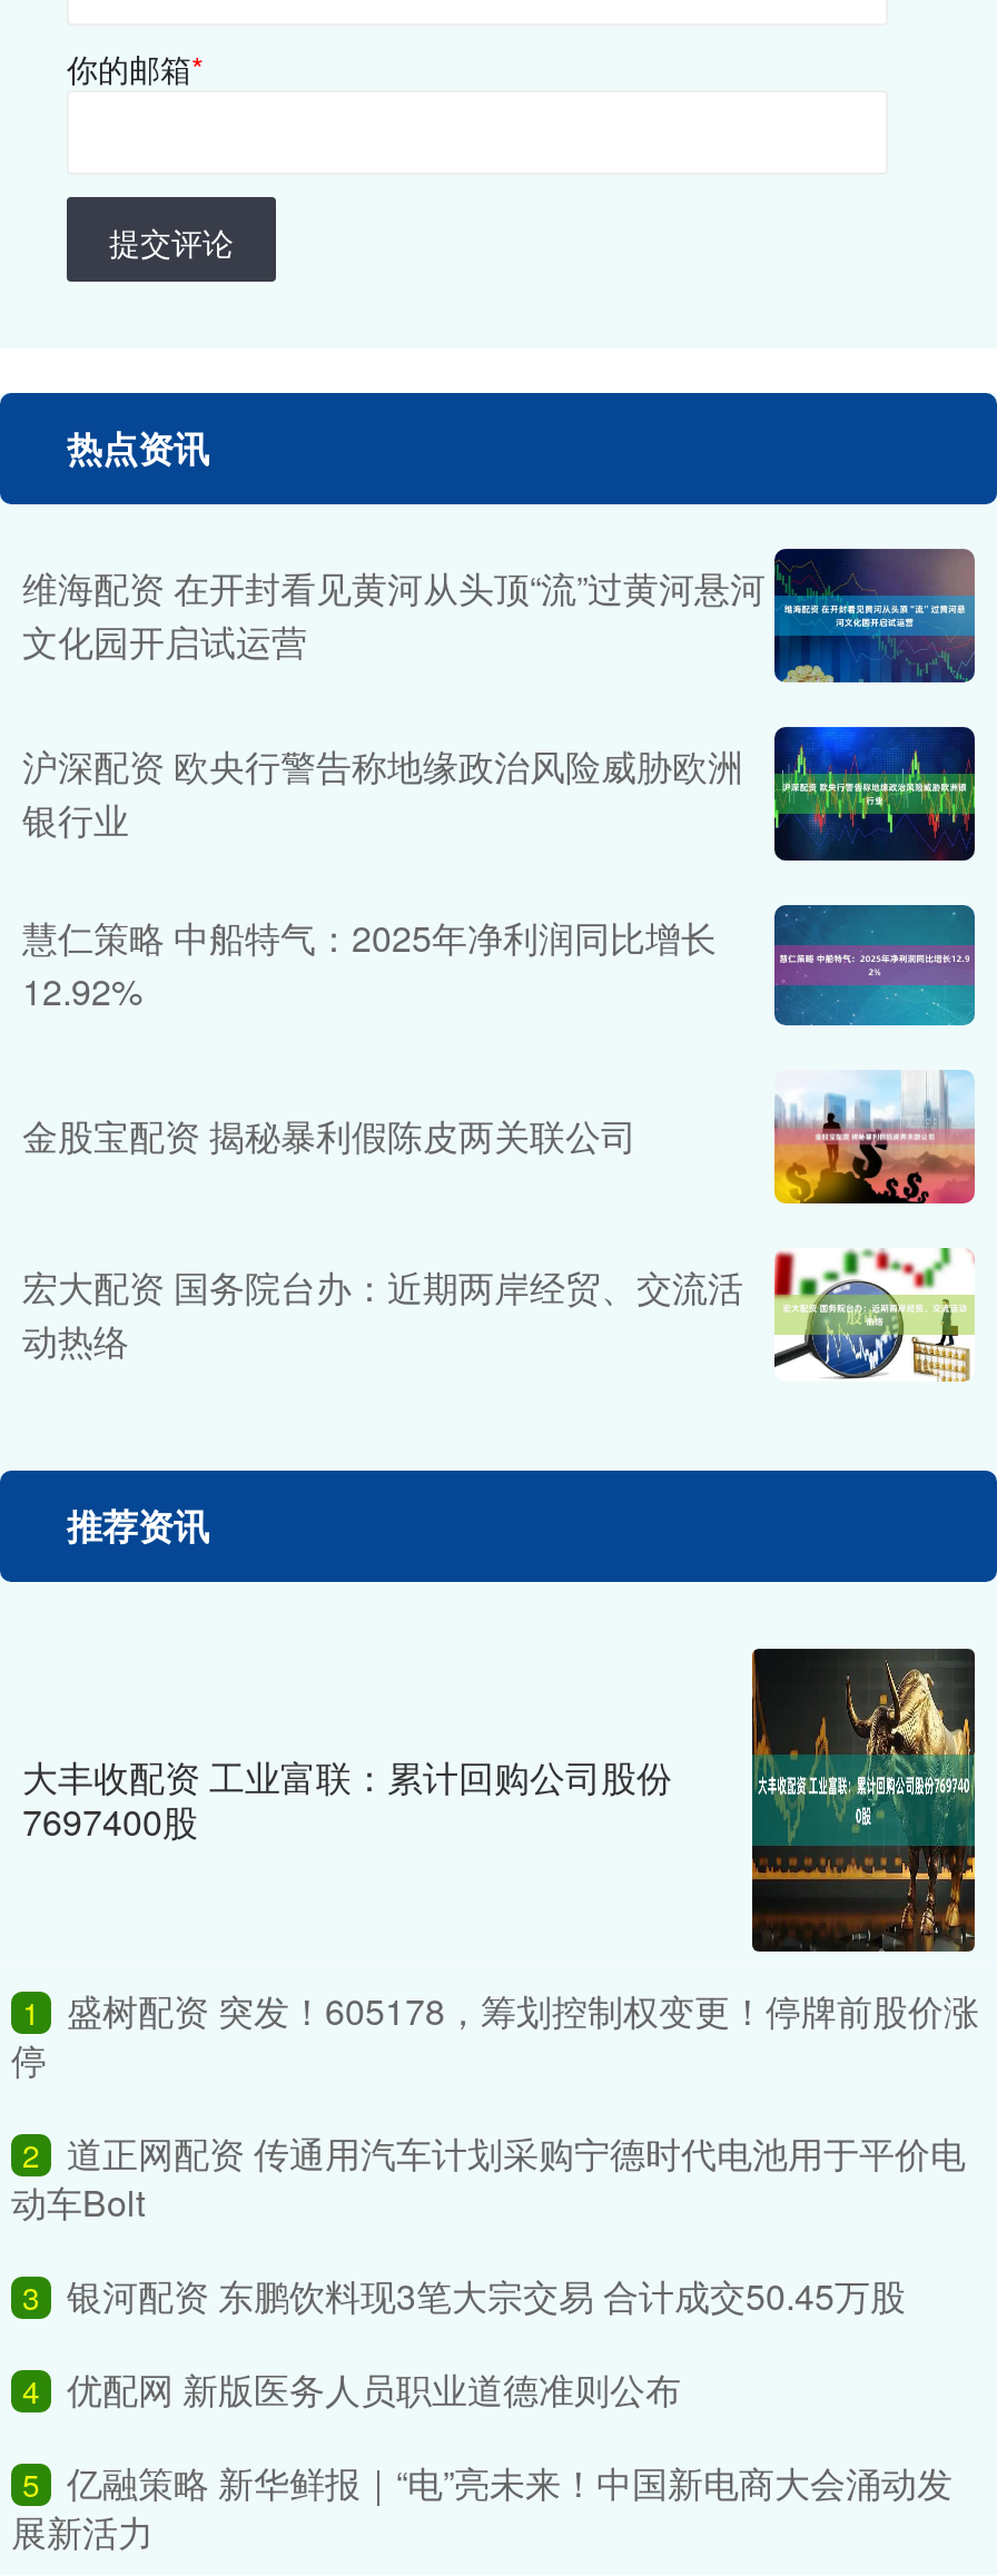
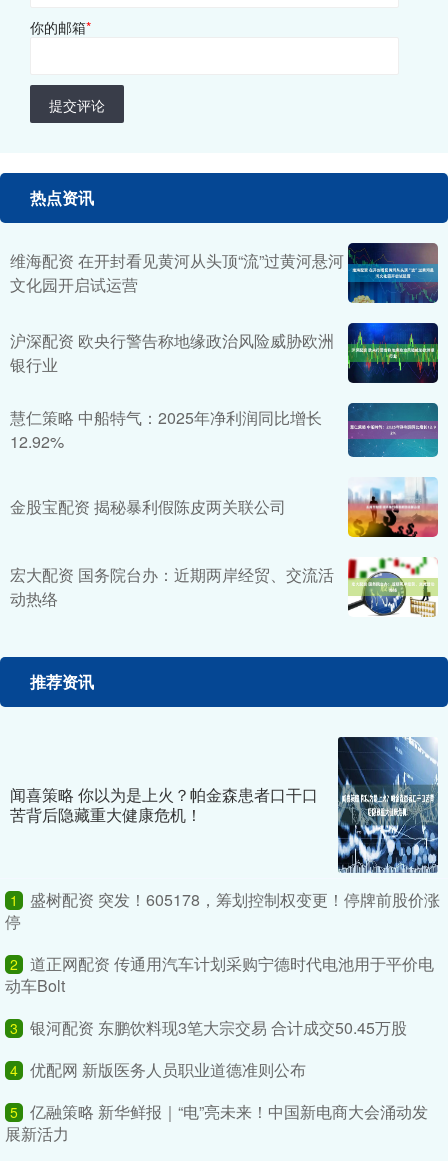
- [image]
- 大丰收配资 工业富联：累计回购公司股份
- 7697400股
+ [image]
+ 闻喜策略 你以为是上火？帕金森患者口干口
+ 苦背后隐藏重大健康危机！
